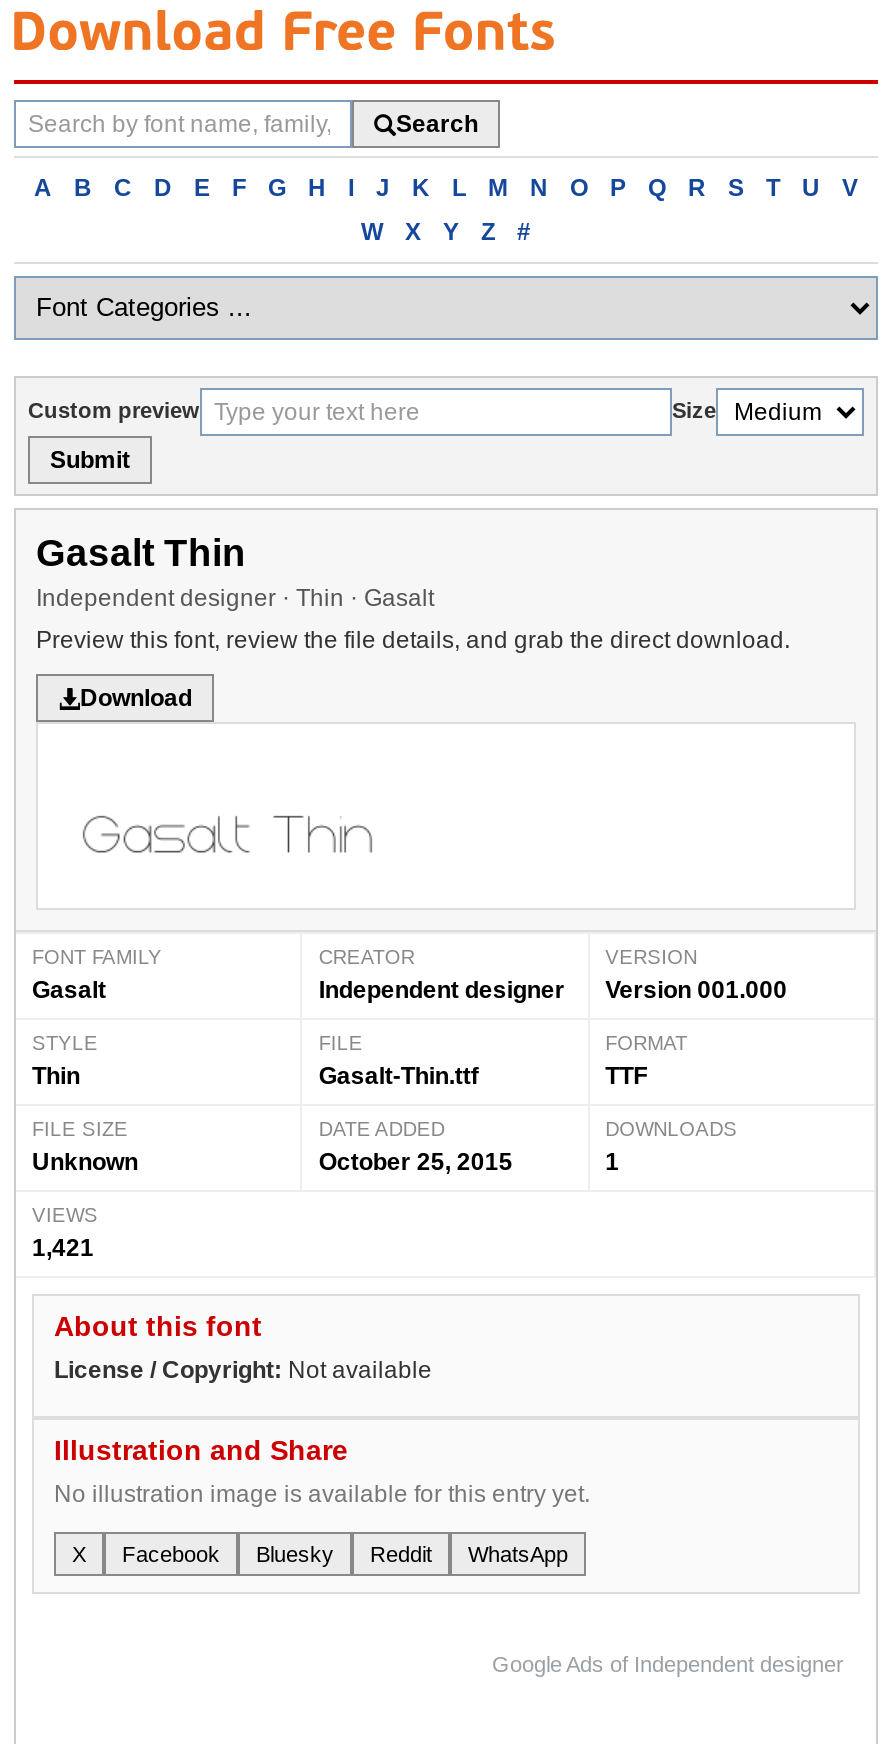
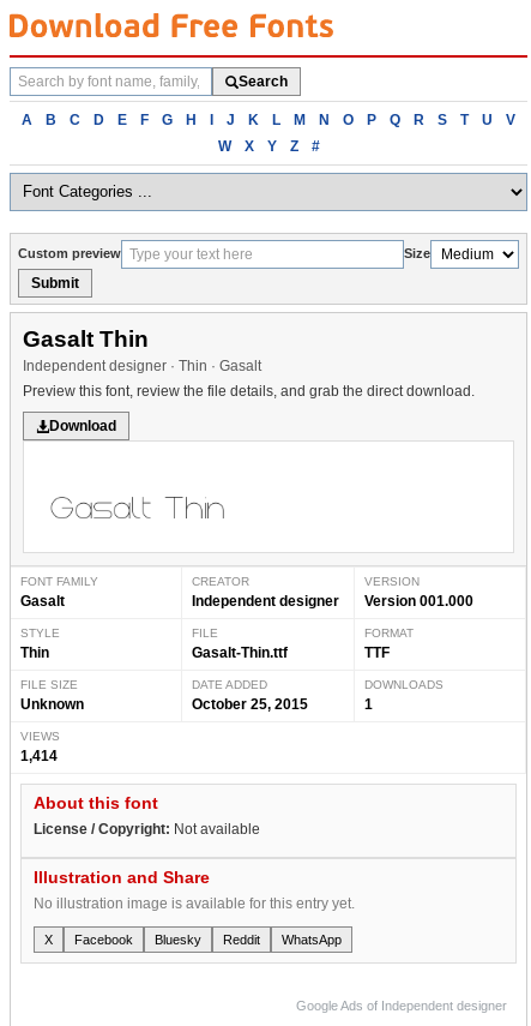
- 1,421
+ 1,414
